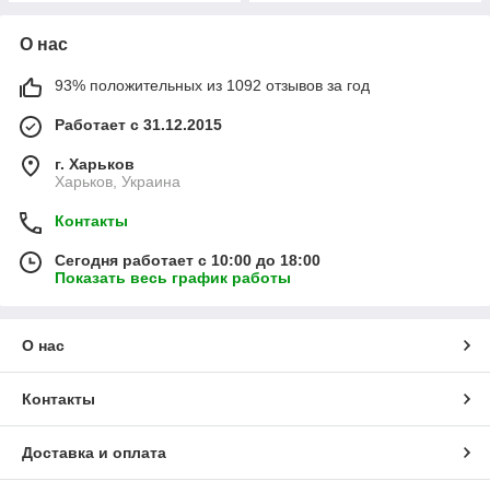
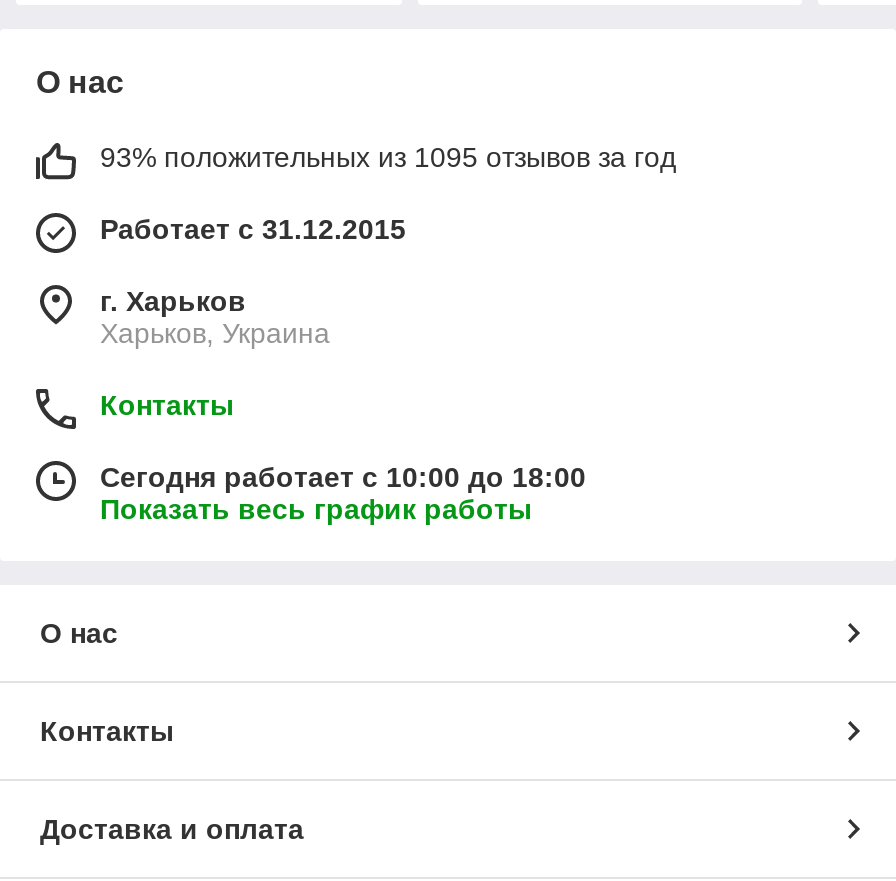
- 93% положительных из 1092 отзывов за год
+ 93% положительных из 1095 отзывов за год
